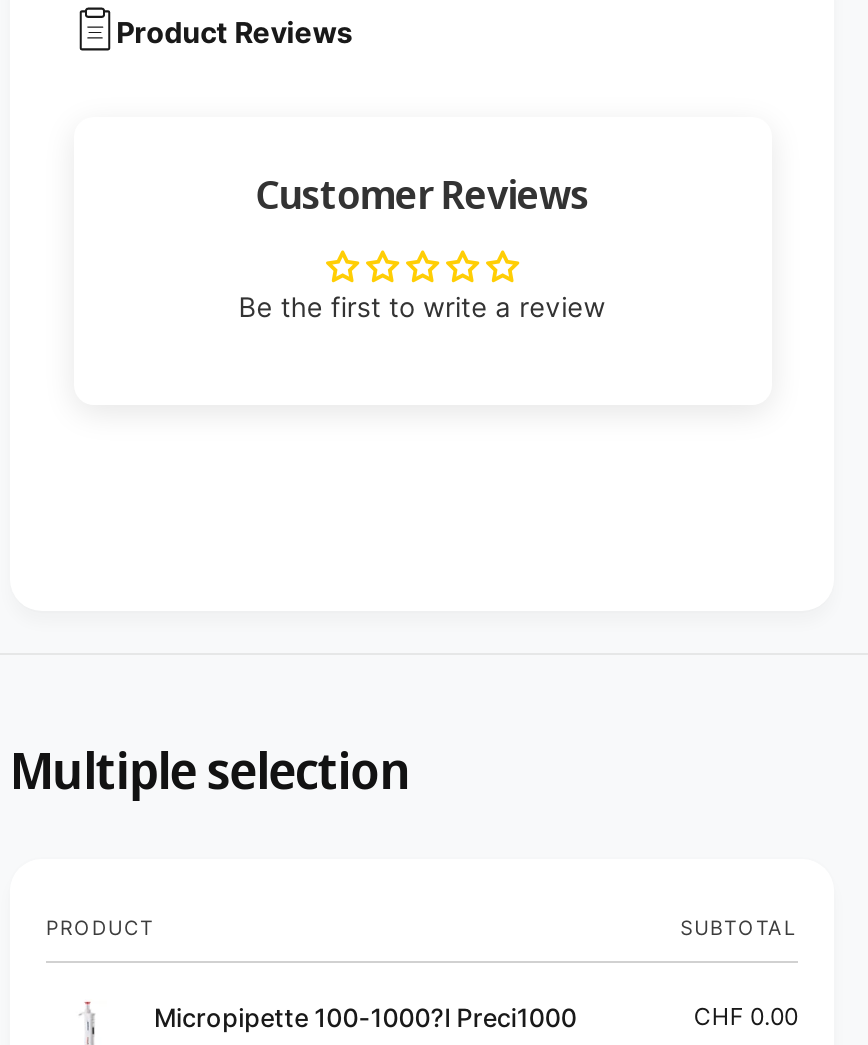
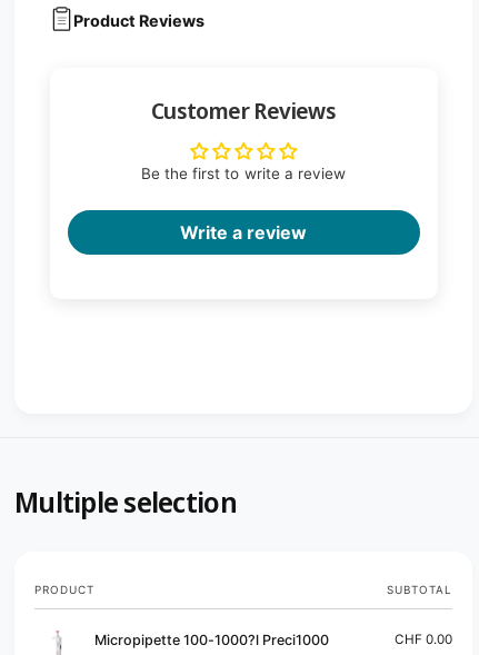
+ Write a review
